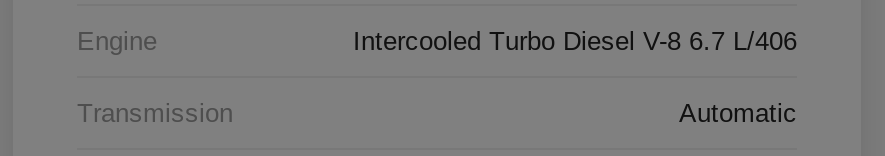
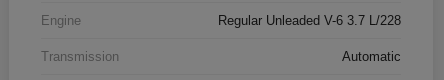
- Intercooled Turbo Diesel V-8 6.7 L/406
+ Regular Unleaded V-6 3.7 L/228
